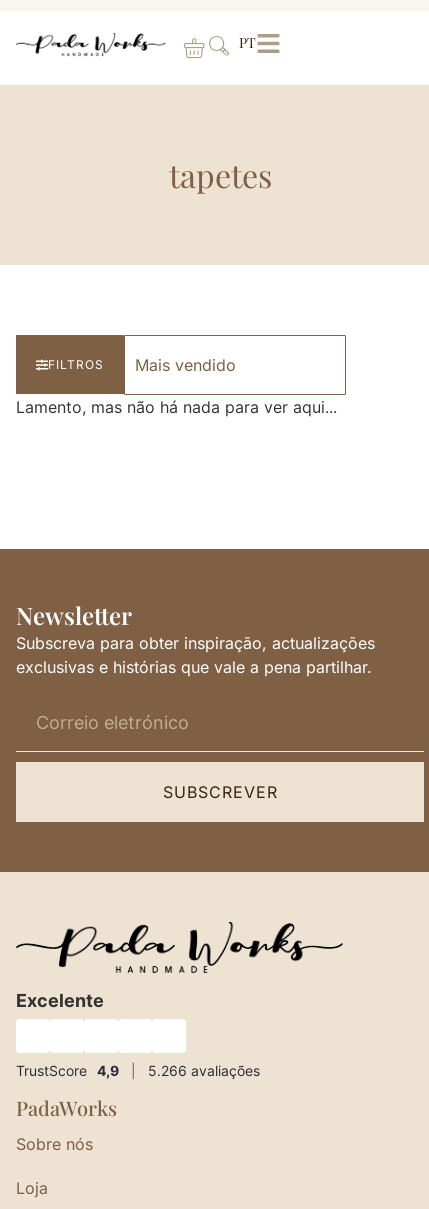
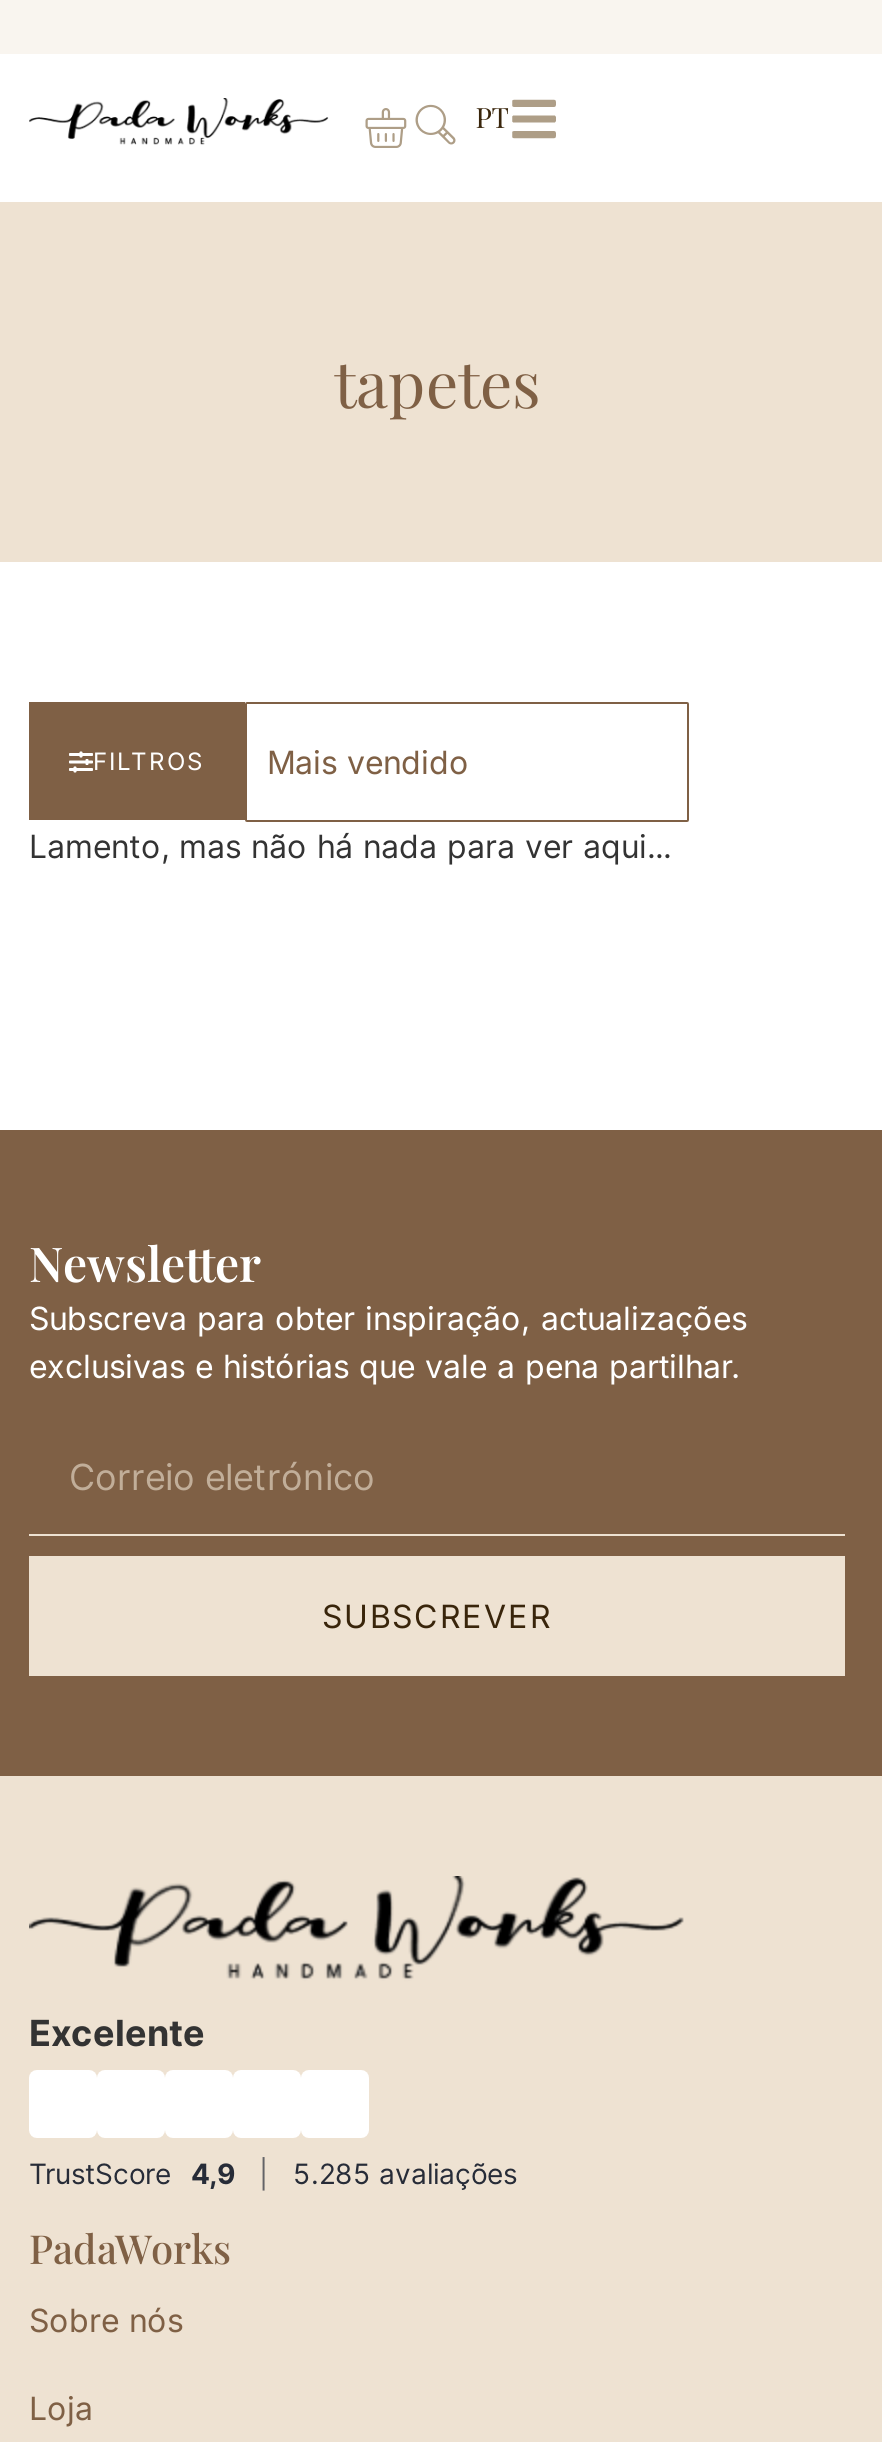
- 5.266 avaliações
+ 5.285 avaliações
